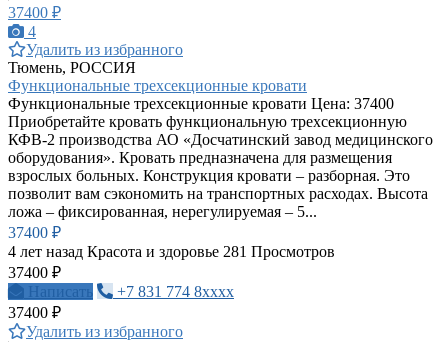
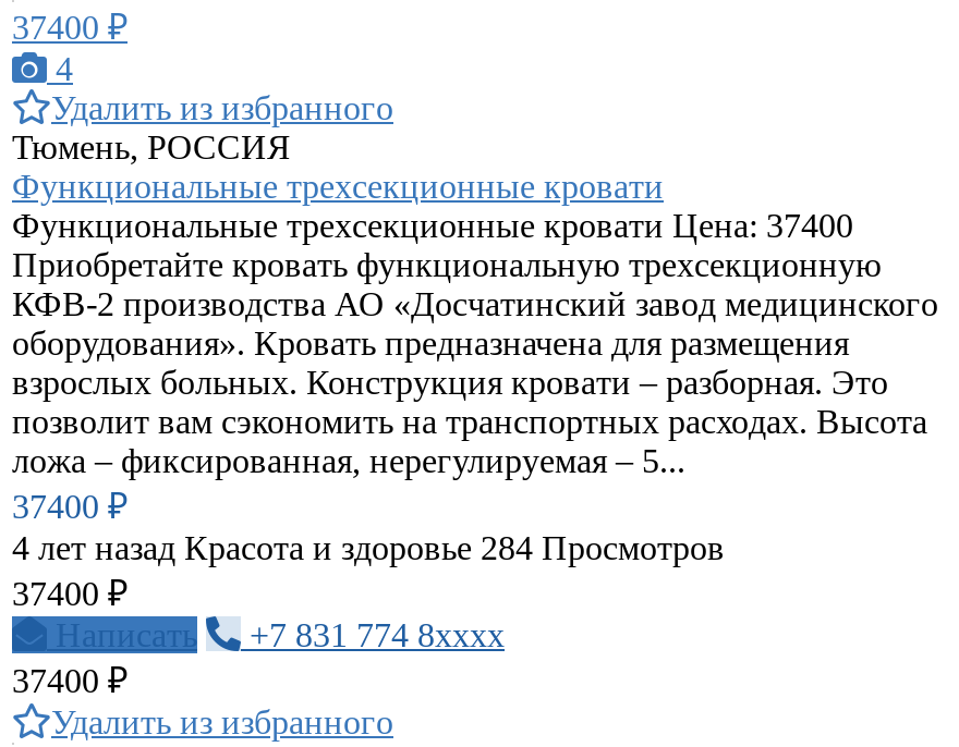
- 4 лет назад Красота и здоровье 281 Просмотров
+ 4 лет назад Красота и здоровье 284 Просмотров
